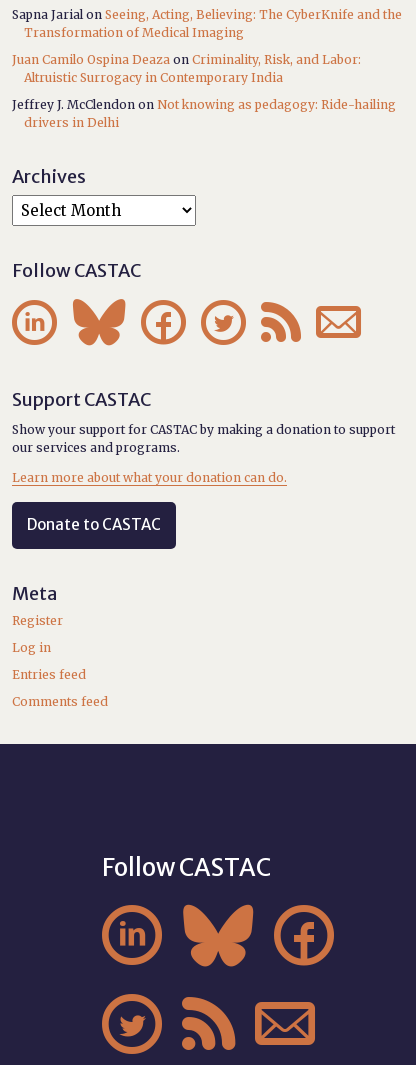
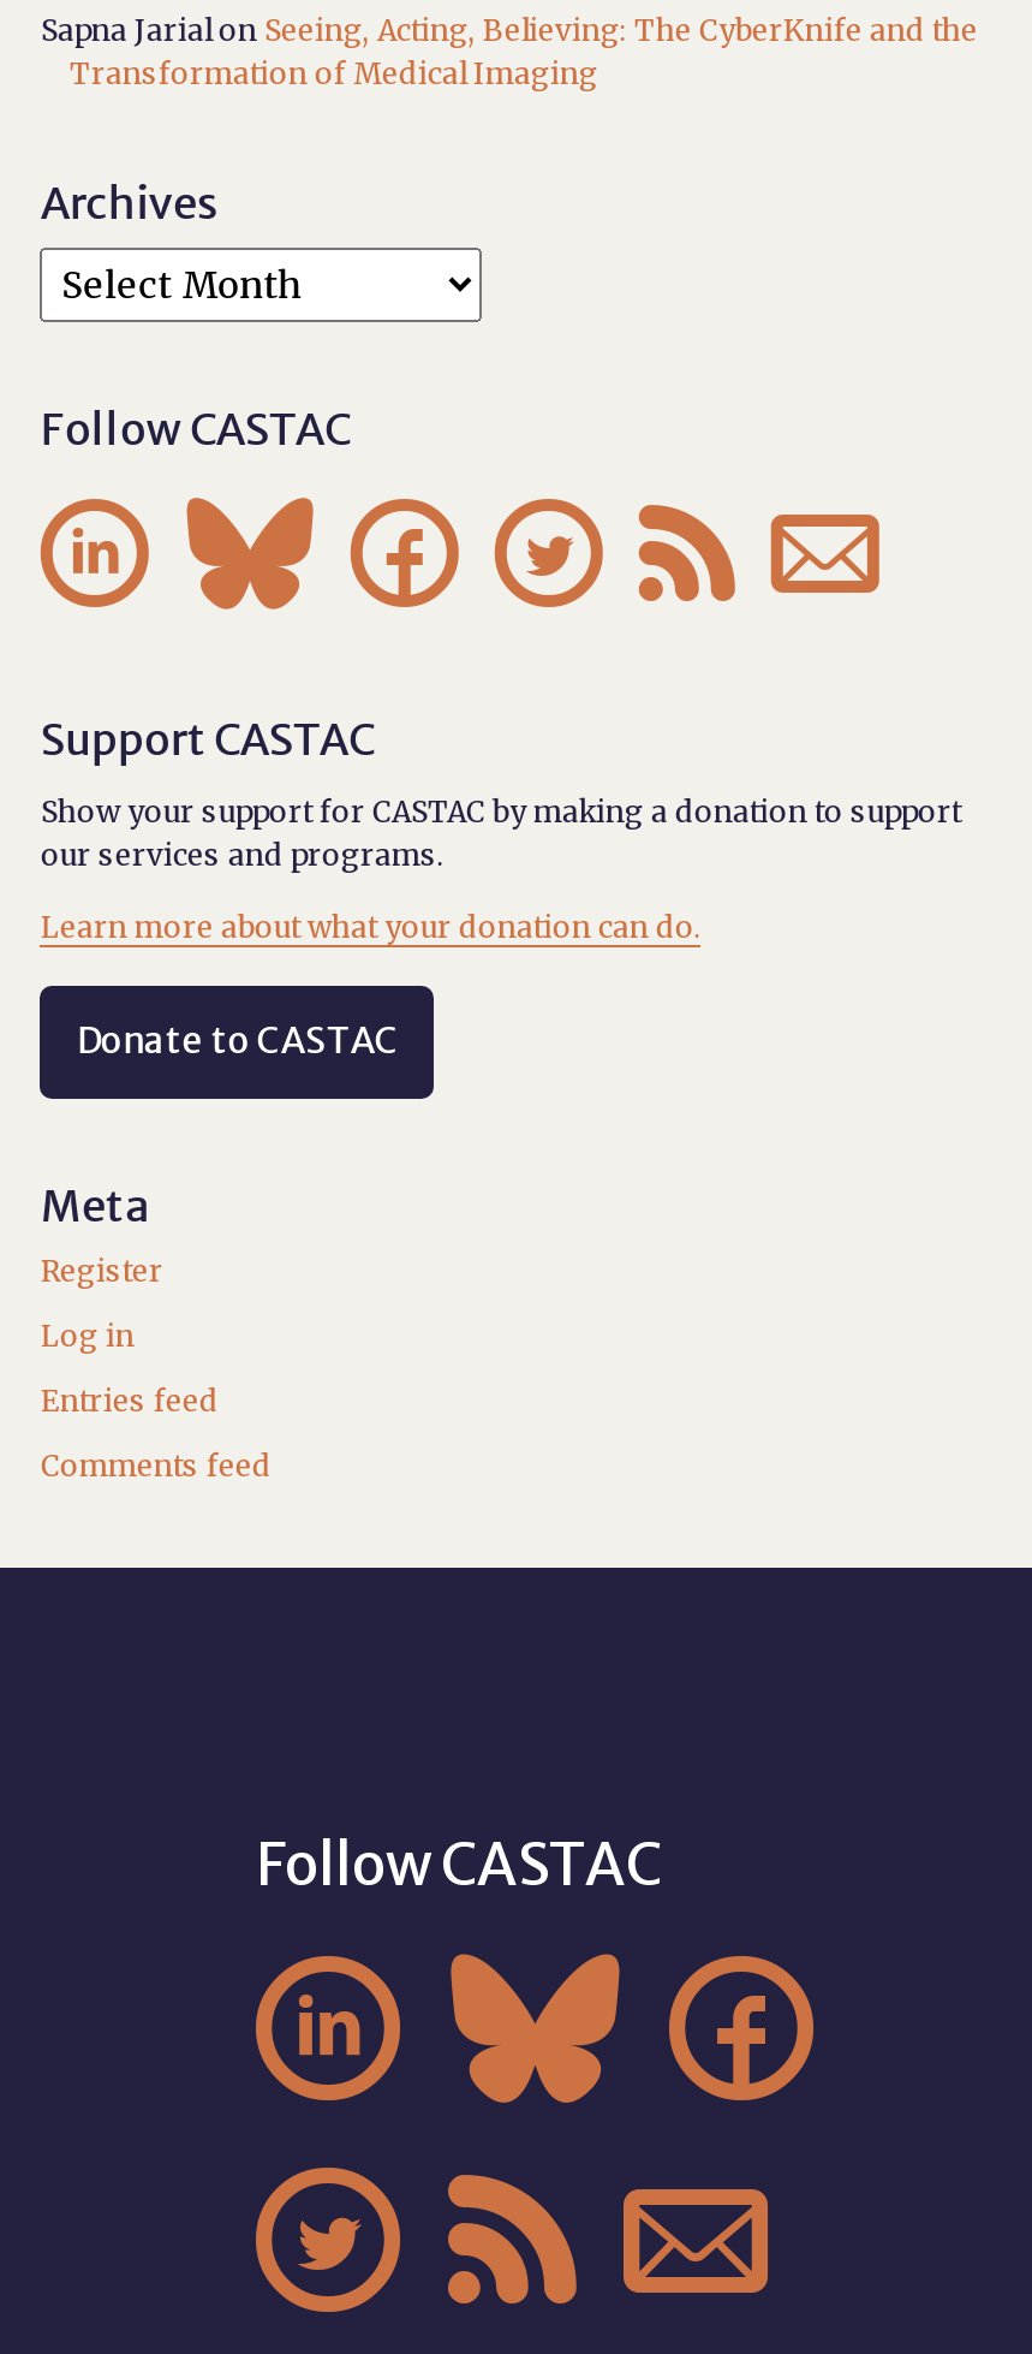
- Juan Camilo Ospina Deaza on Criminality, Risk, and Labor:
- Altruistic Surrogacy in Contemporary India
- Jeffrey J. McClendon on Not knowing as pedagogy: Ride-hailing
- drivers in Delhi
